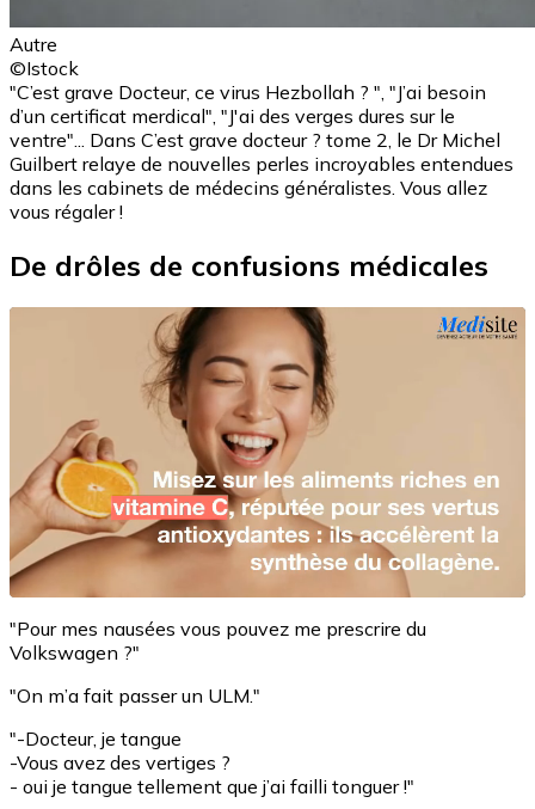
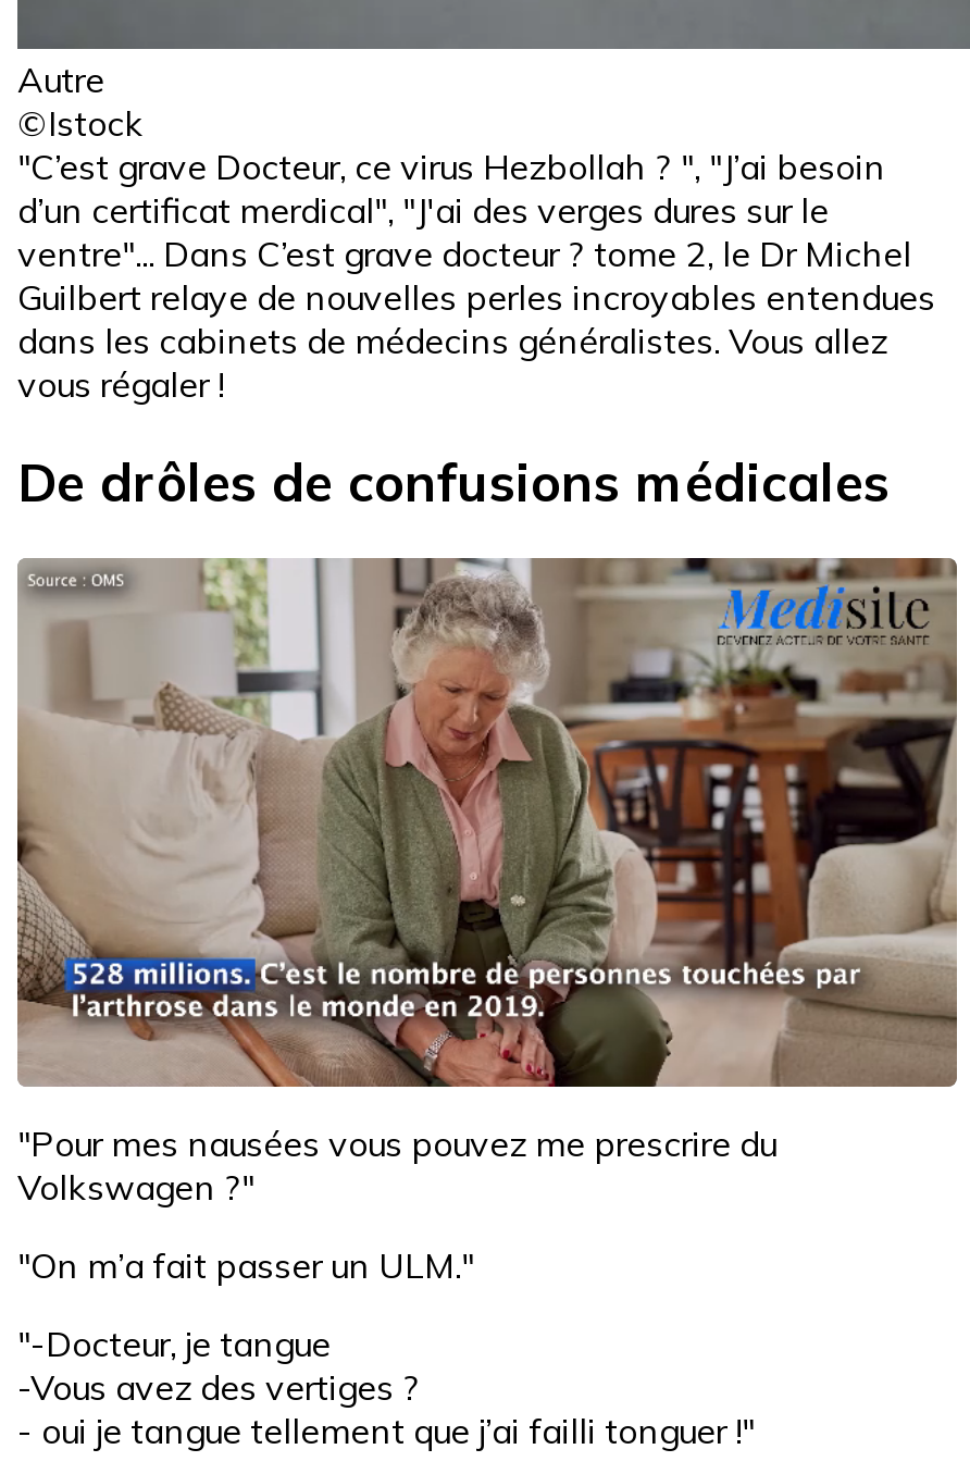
- [image]
+ [image]
